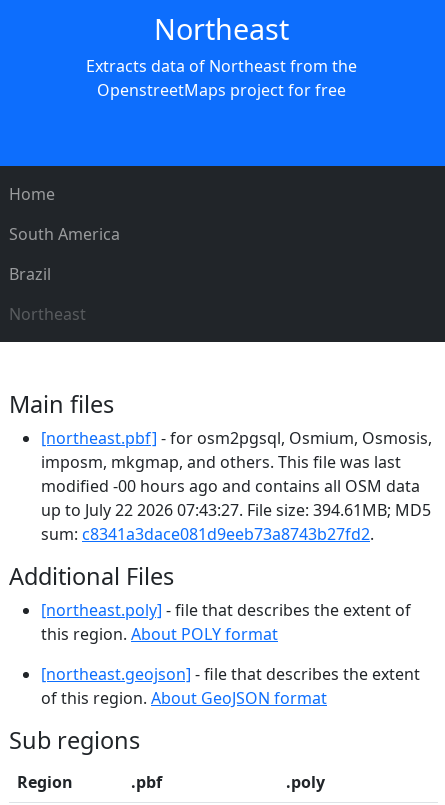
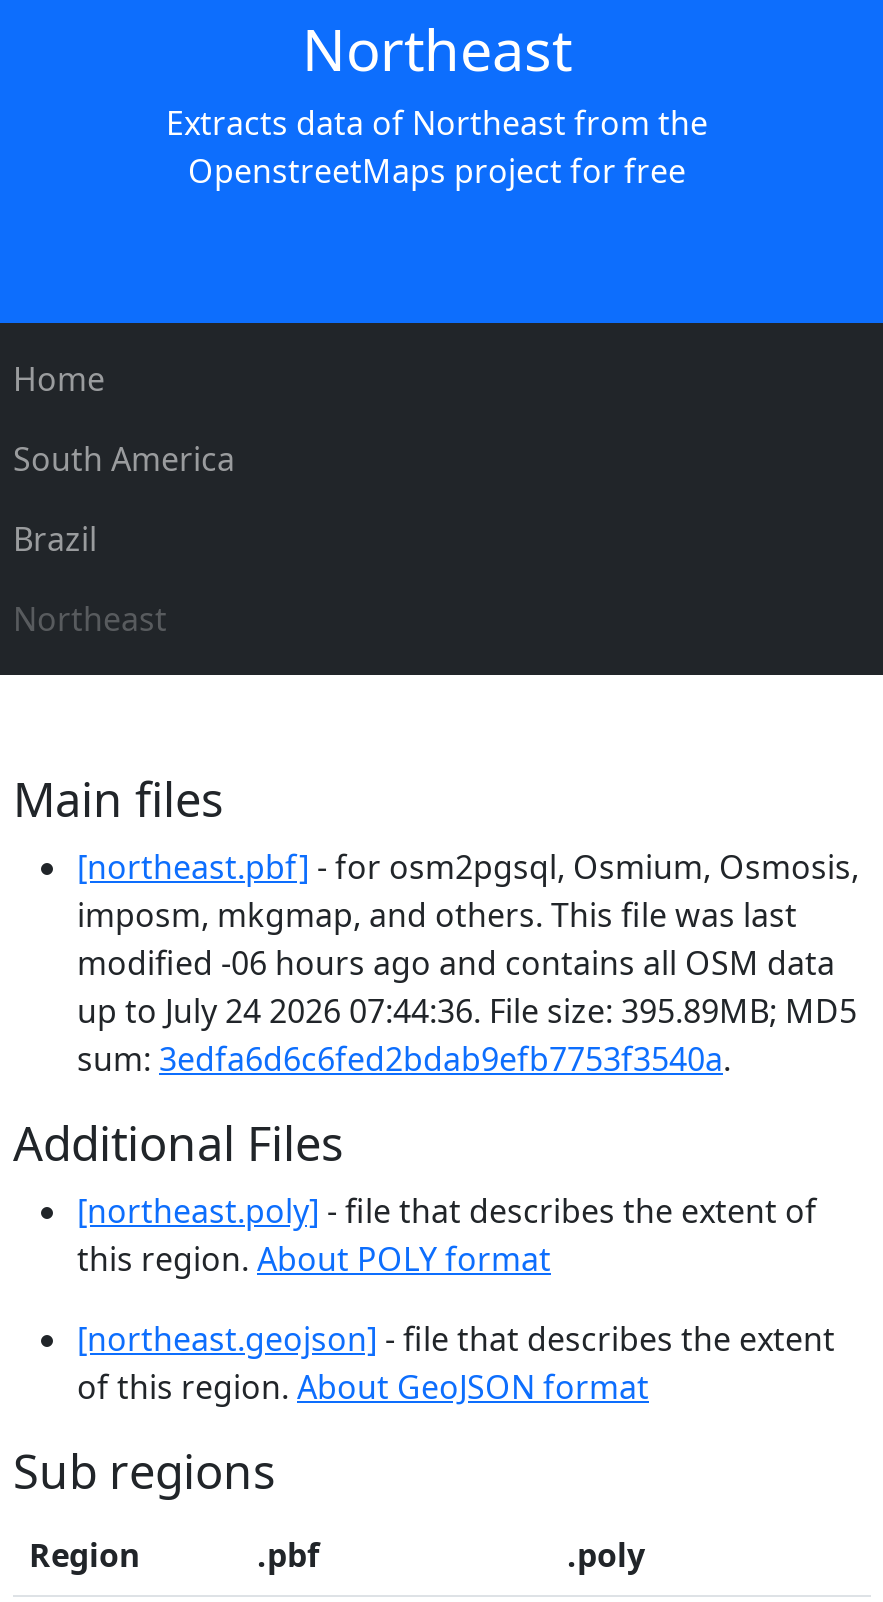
- modified -00 hours ago and contains all OSM data
+ modified -06 hours ago and contains all OSM data

- up to July 22 2026 07:43:27. File size: 394.61MB; MD5
+ up to July 24 2026 07:44:36. File size: 395.89MB; MD5

- sum: c8341a3dace081d9eeb73a8743b27fd2.
+ sum: 3edfa6d6c6fed2bdab9efb7753f3540a.
